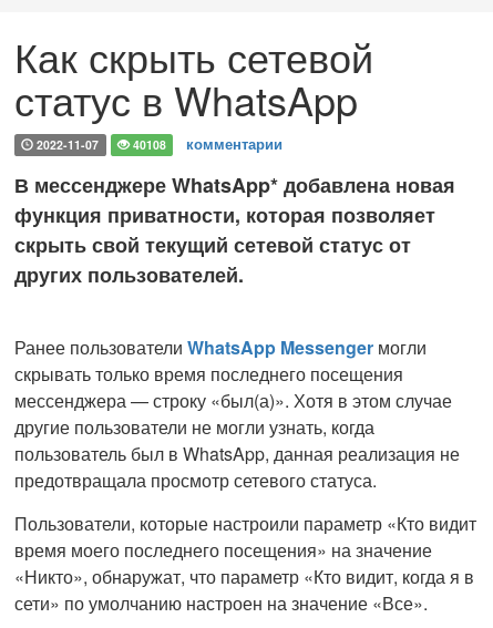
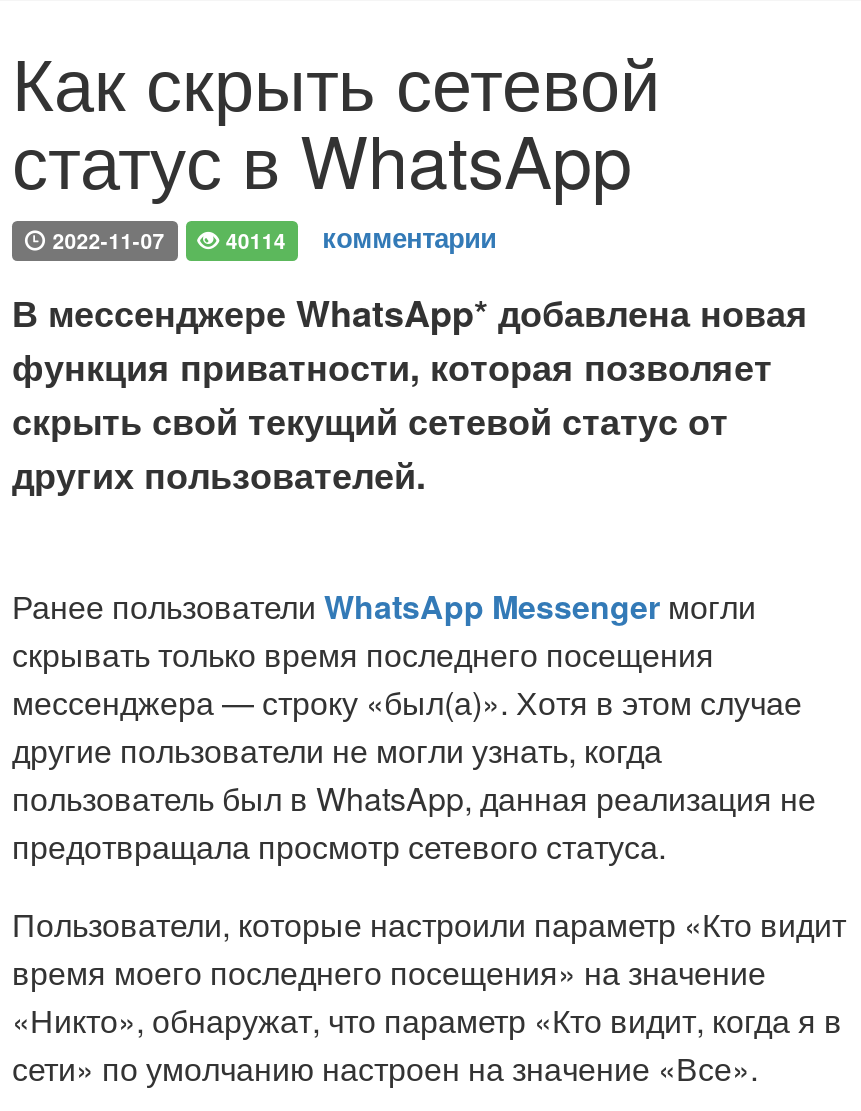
- 2022-11-07 40108 комментарии
+ 2022-11-07 40114 комментарии
